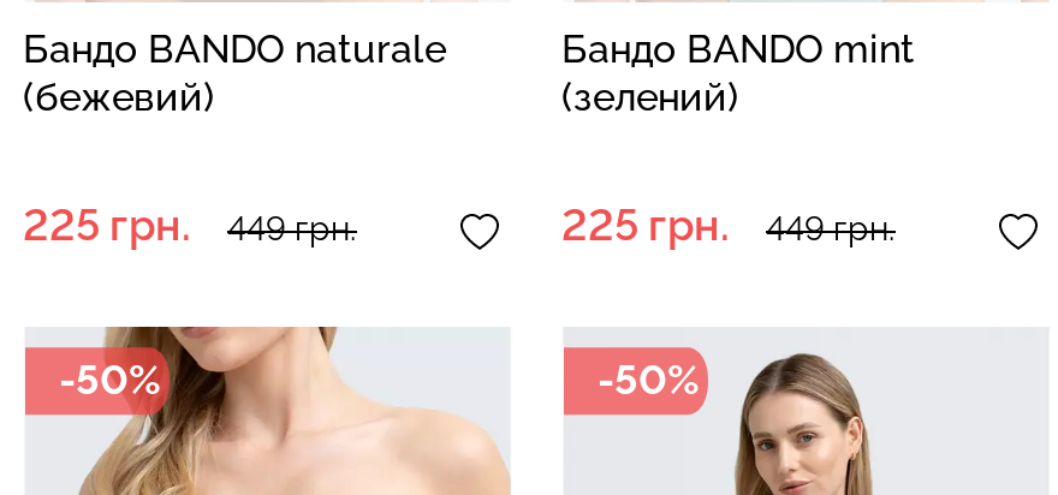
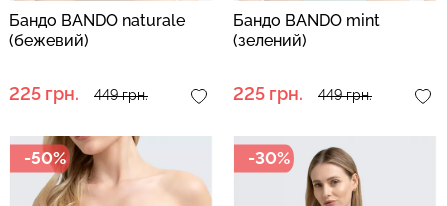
- -50%
+ -30%
